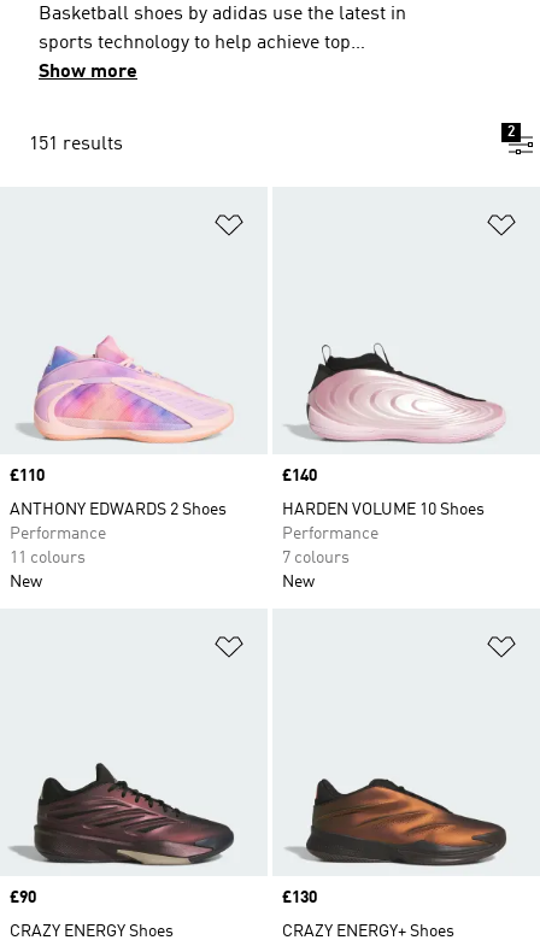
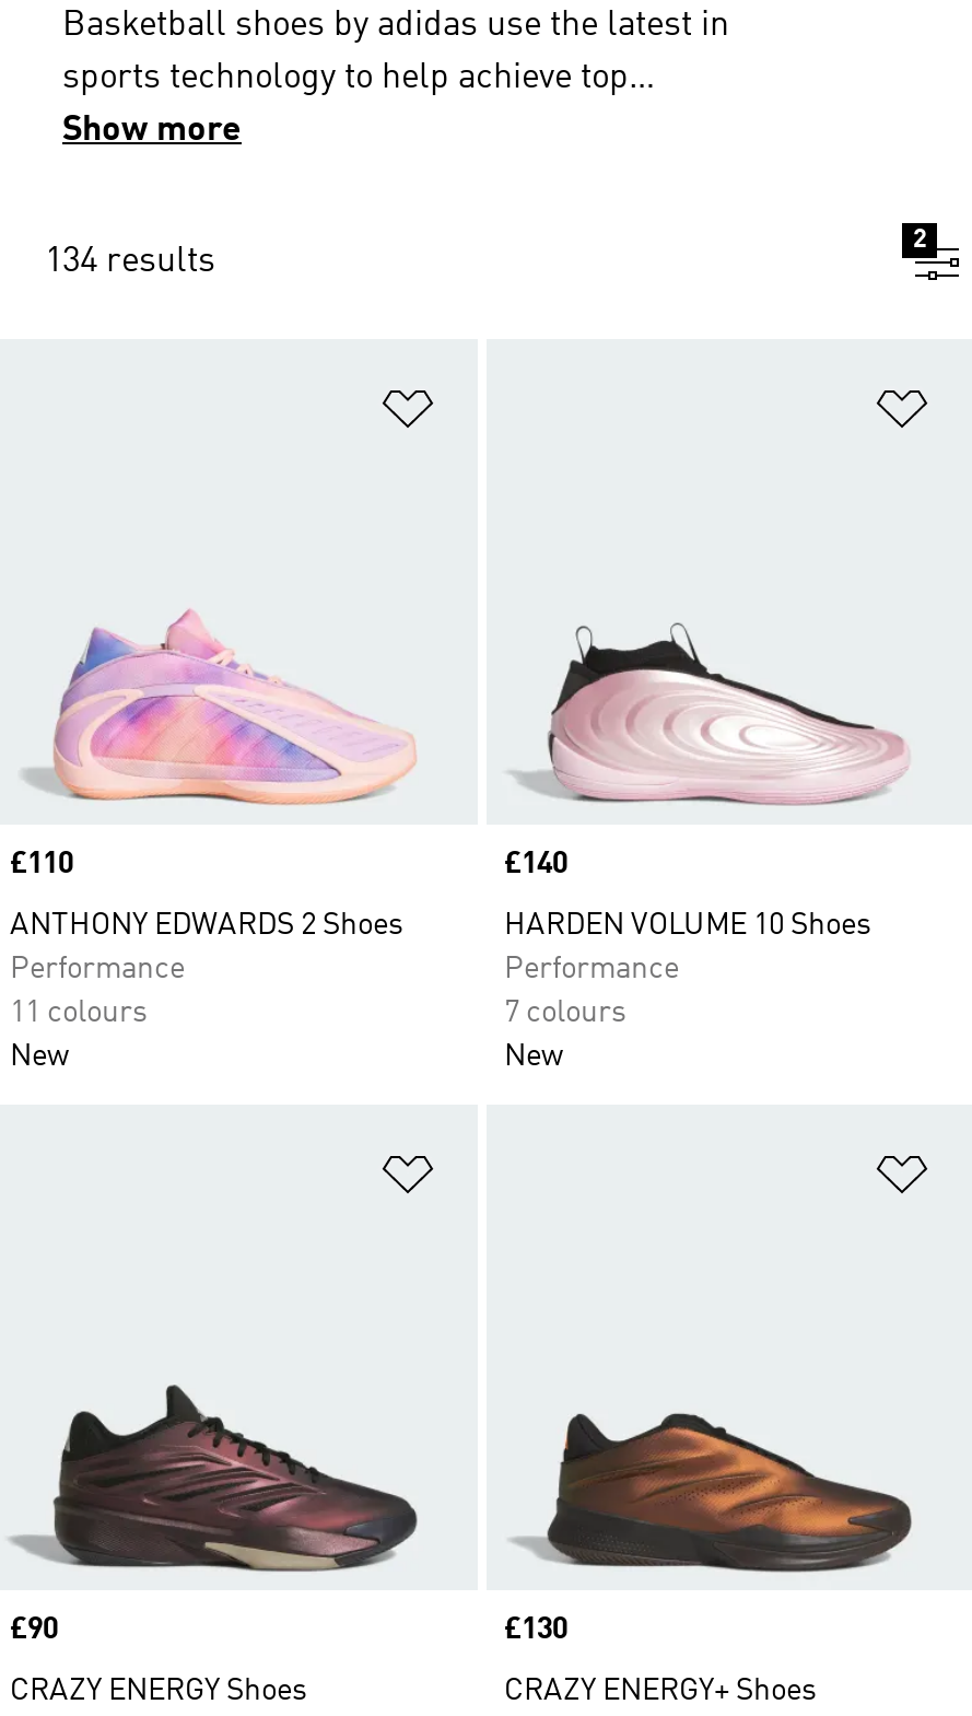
- 151 results
+ 134 results
